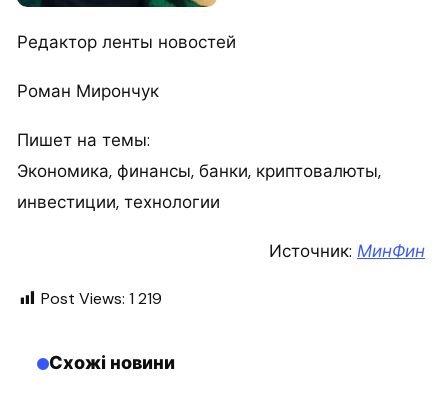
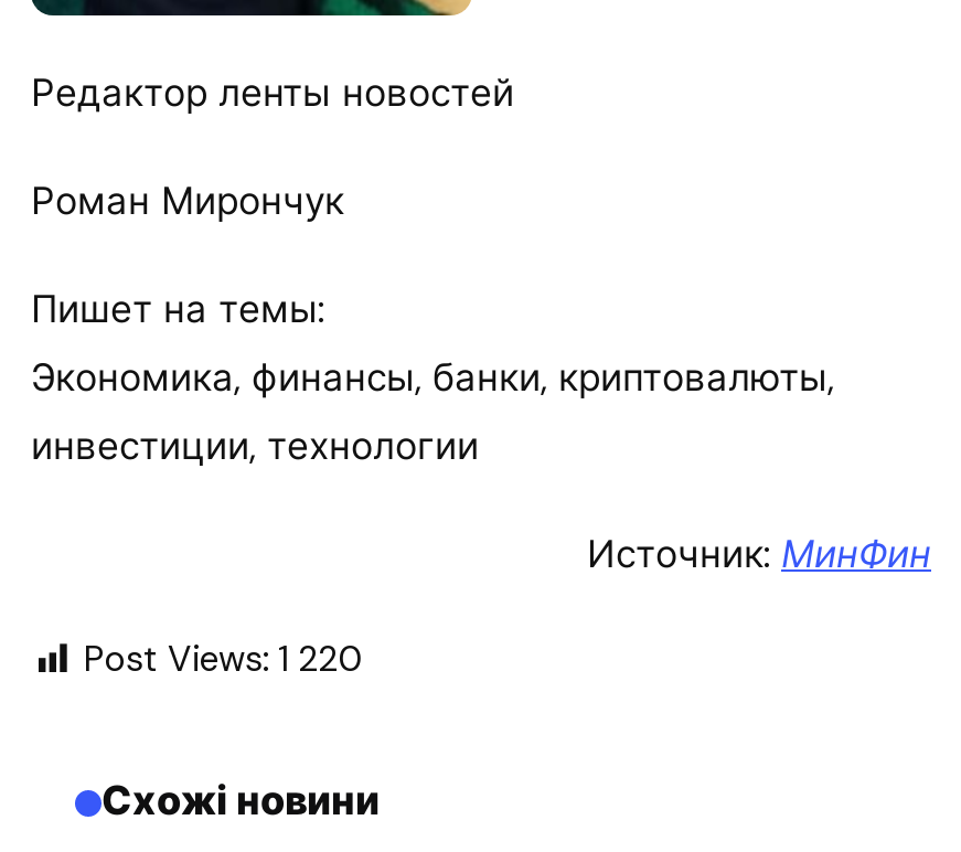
- Post Views: 1 219
+ Post Views: 1 220
